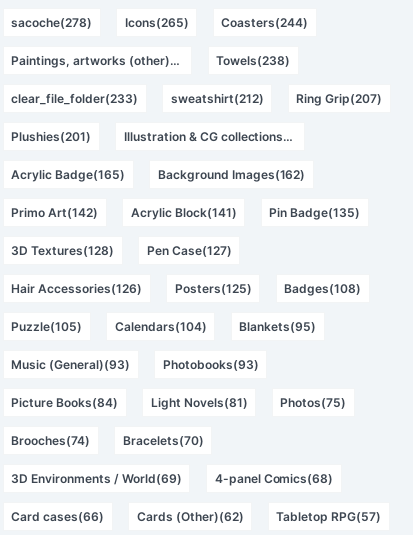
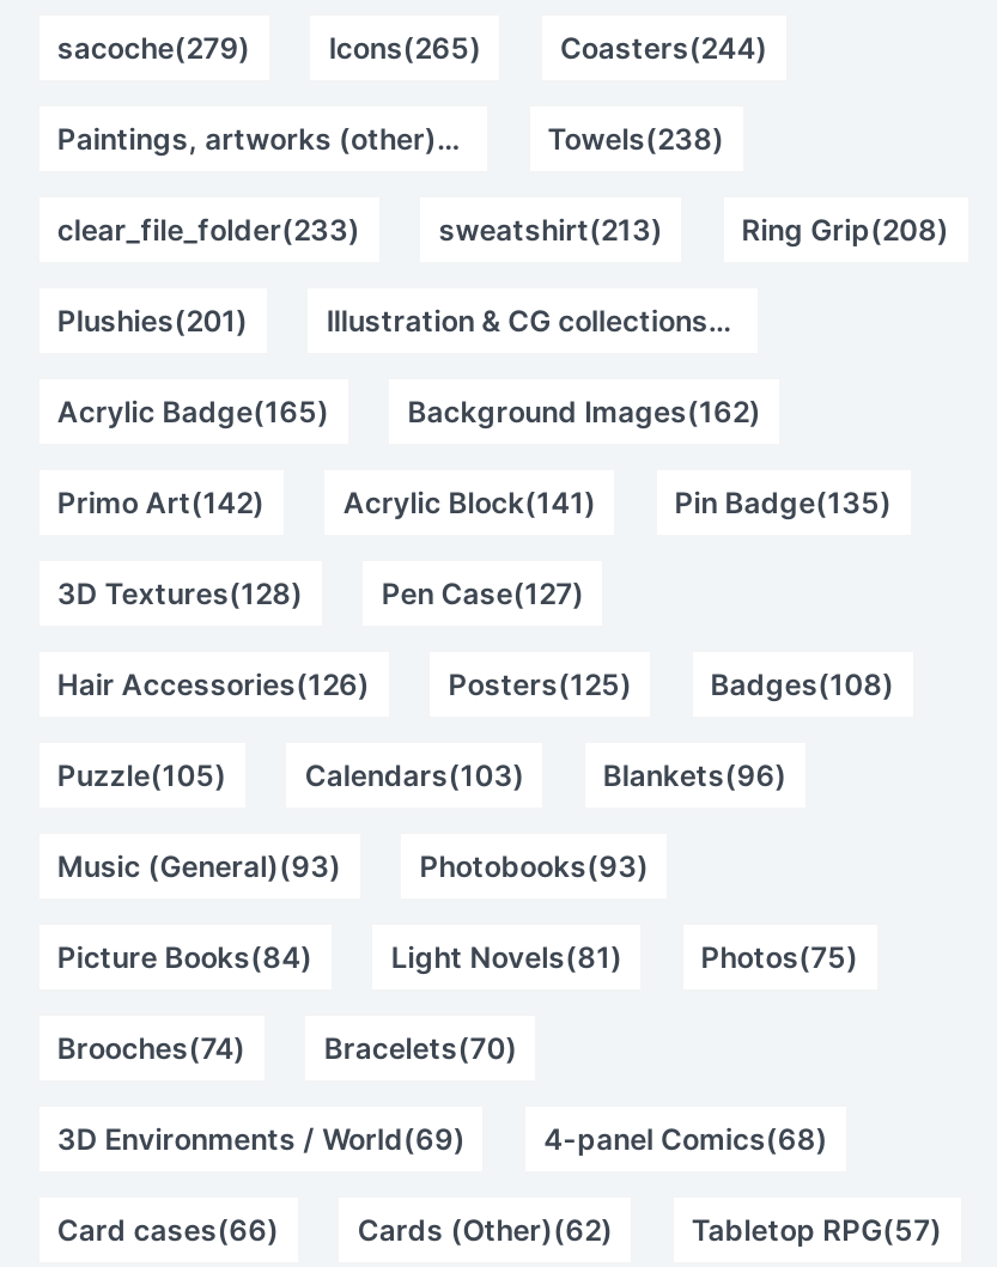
- sacoche(278)
+ sacoche(279)

- sweatshirt(212)
- Ring Grip(207)
+ sweatshirt(213)
+ Ring Grip(208)

- Calendars(104)
- Blankets(95)
+ Calendars(103)
+ Blankets(96)
